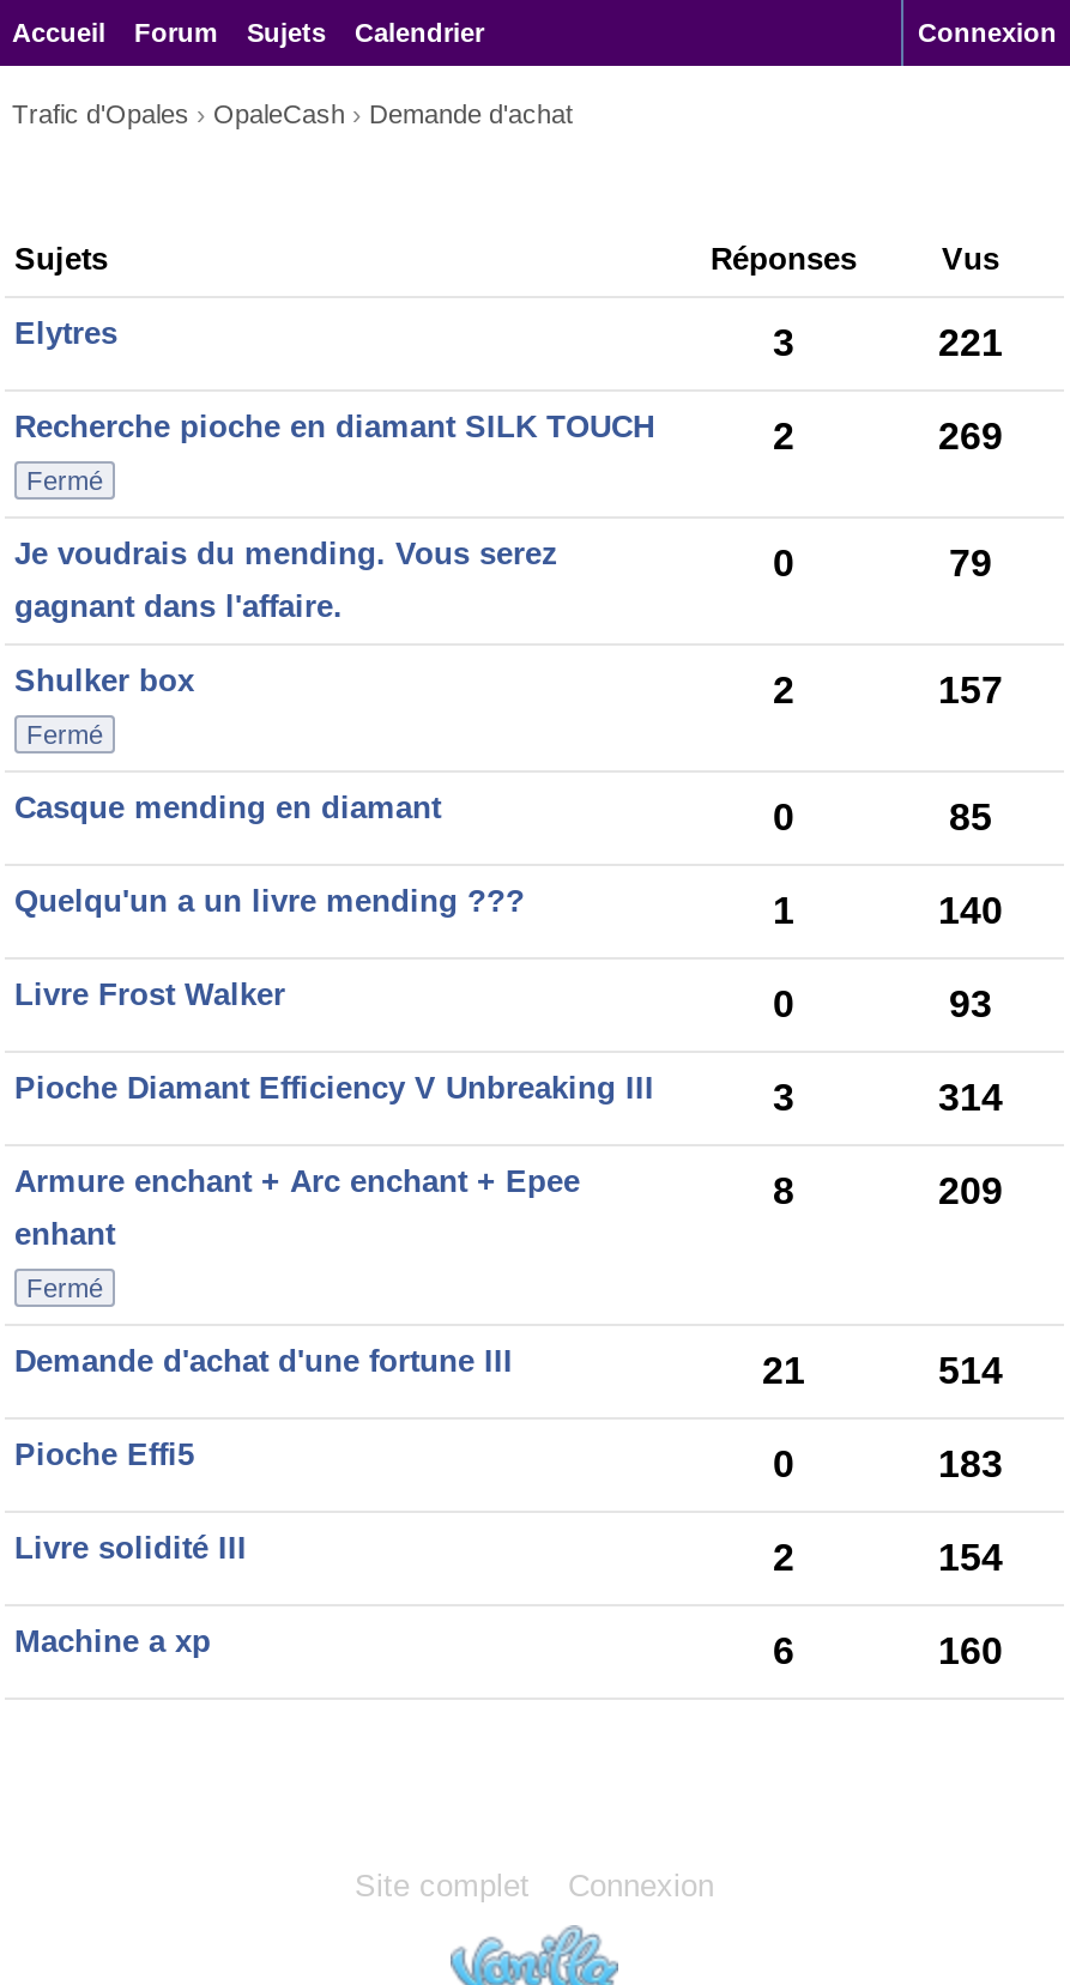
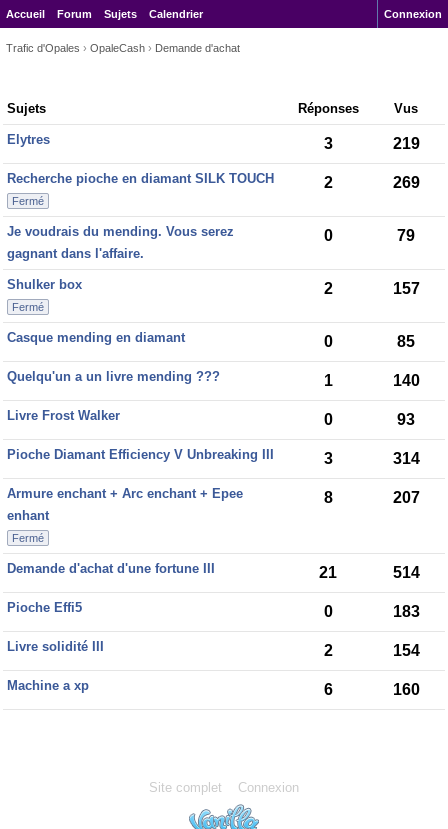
- 221
+ 219

- 209
+ 207
